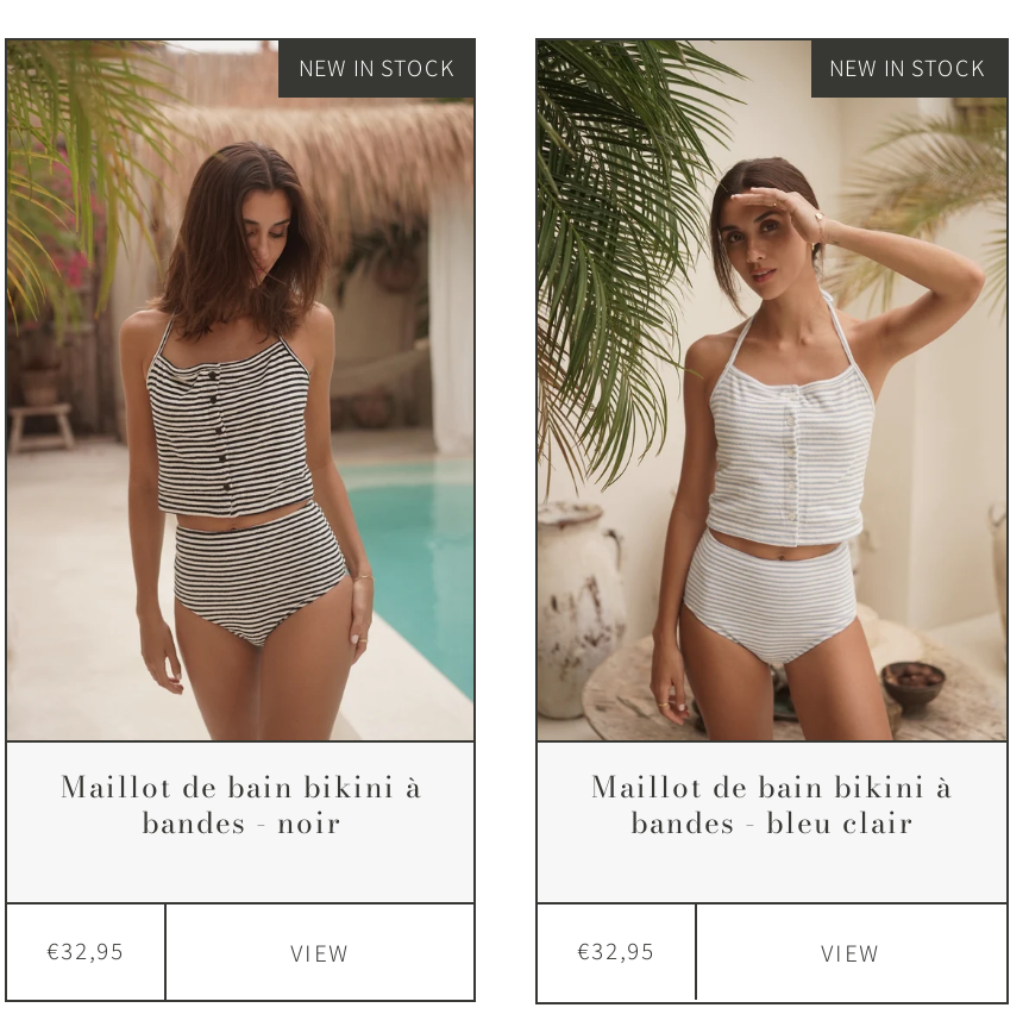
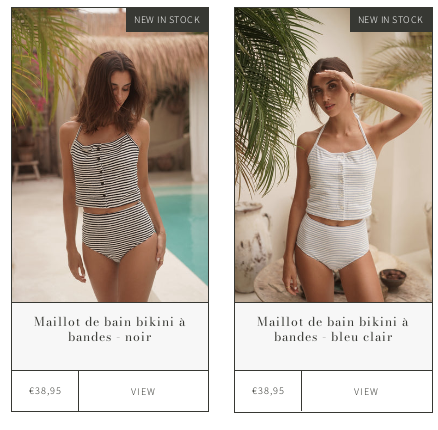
- €32,95
+ €38,95

- €32,95
+ €38,95
